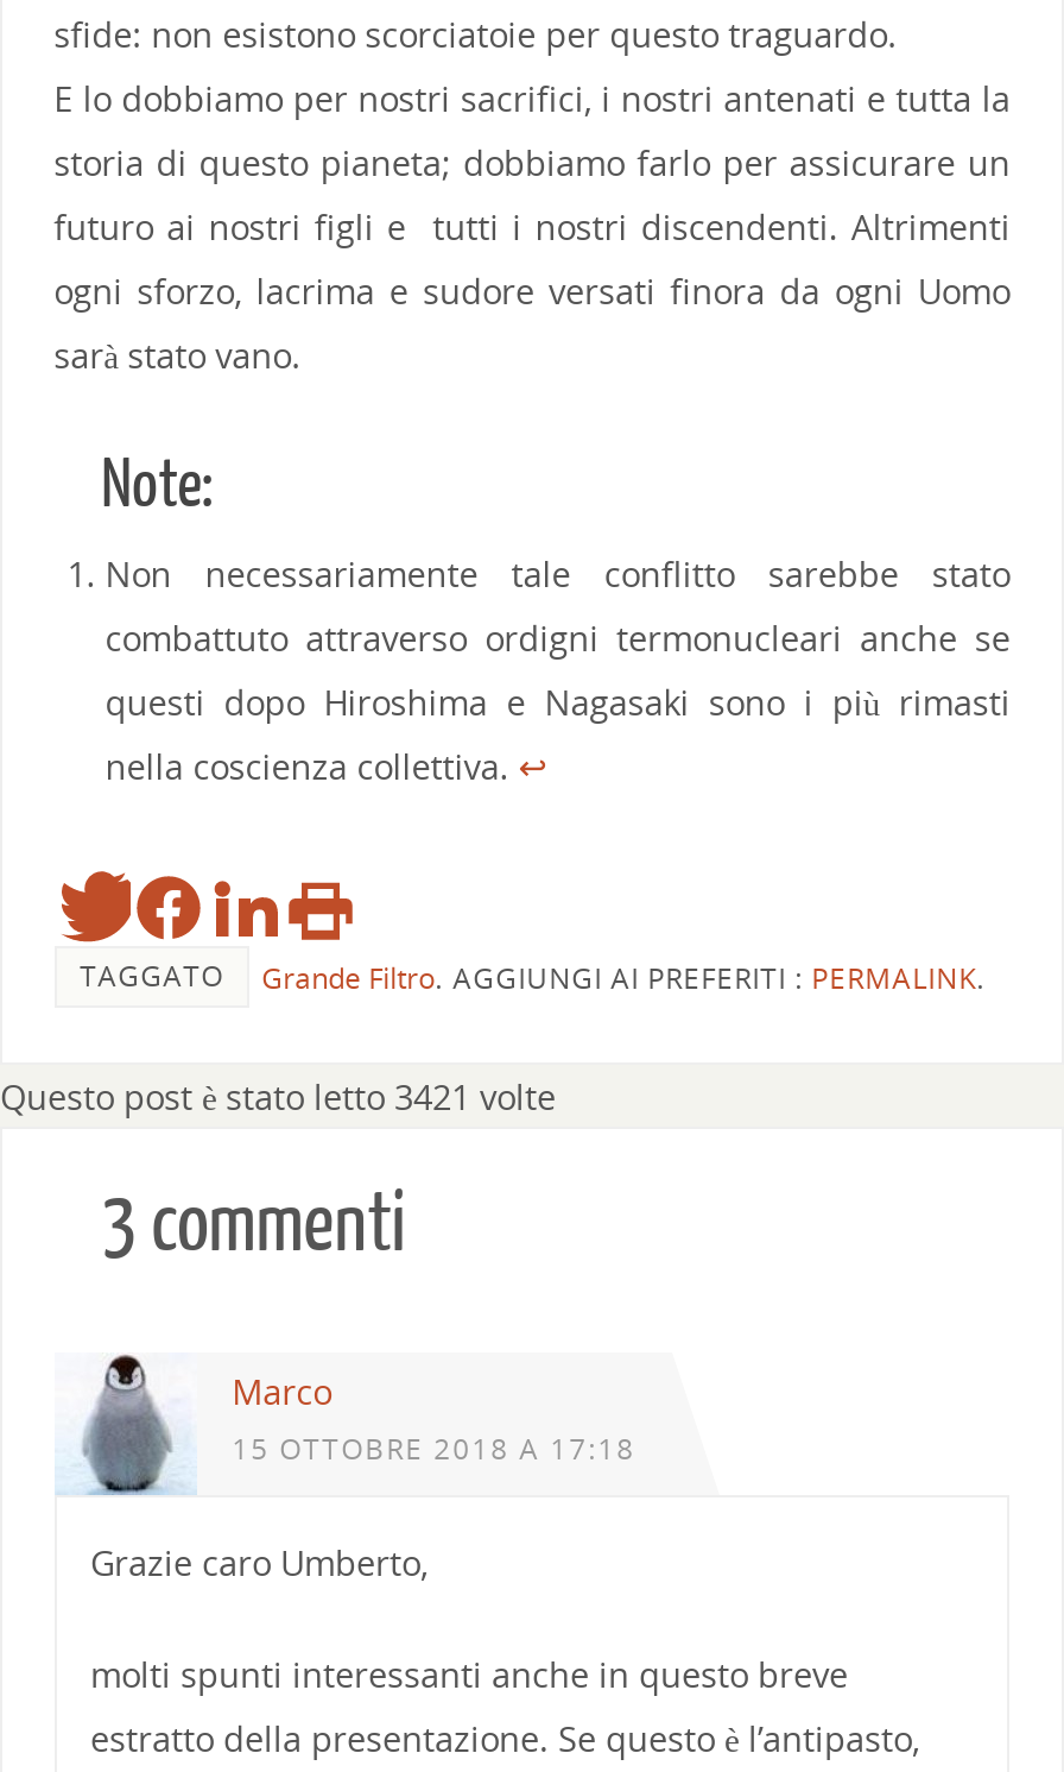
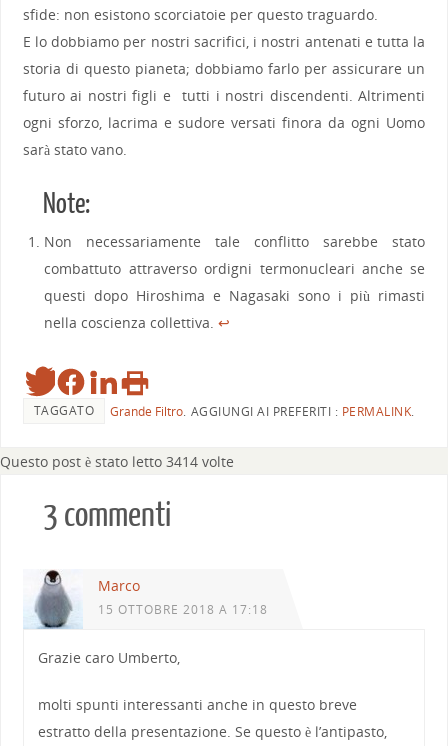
- Questo post è stato letto 3421 volte
+ Questo post è stato letto 3414 volte
